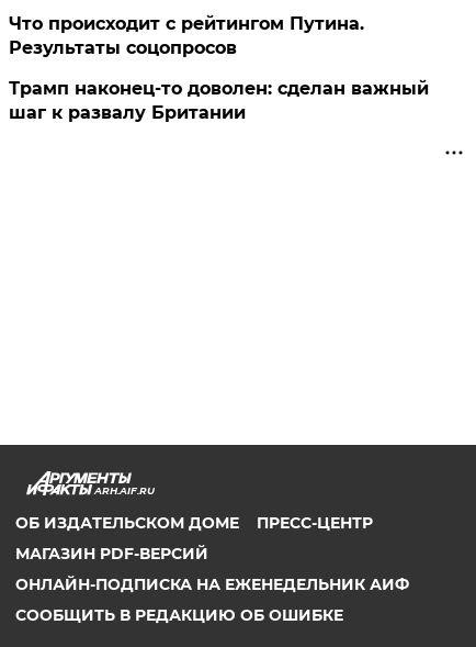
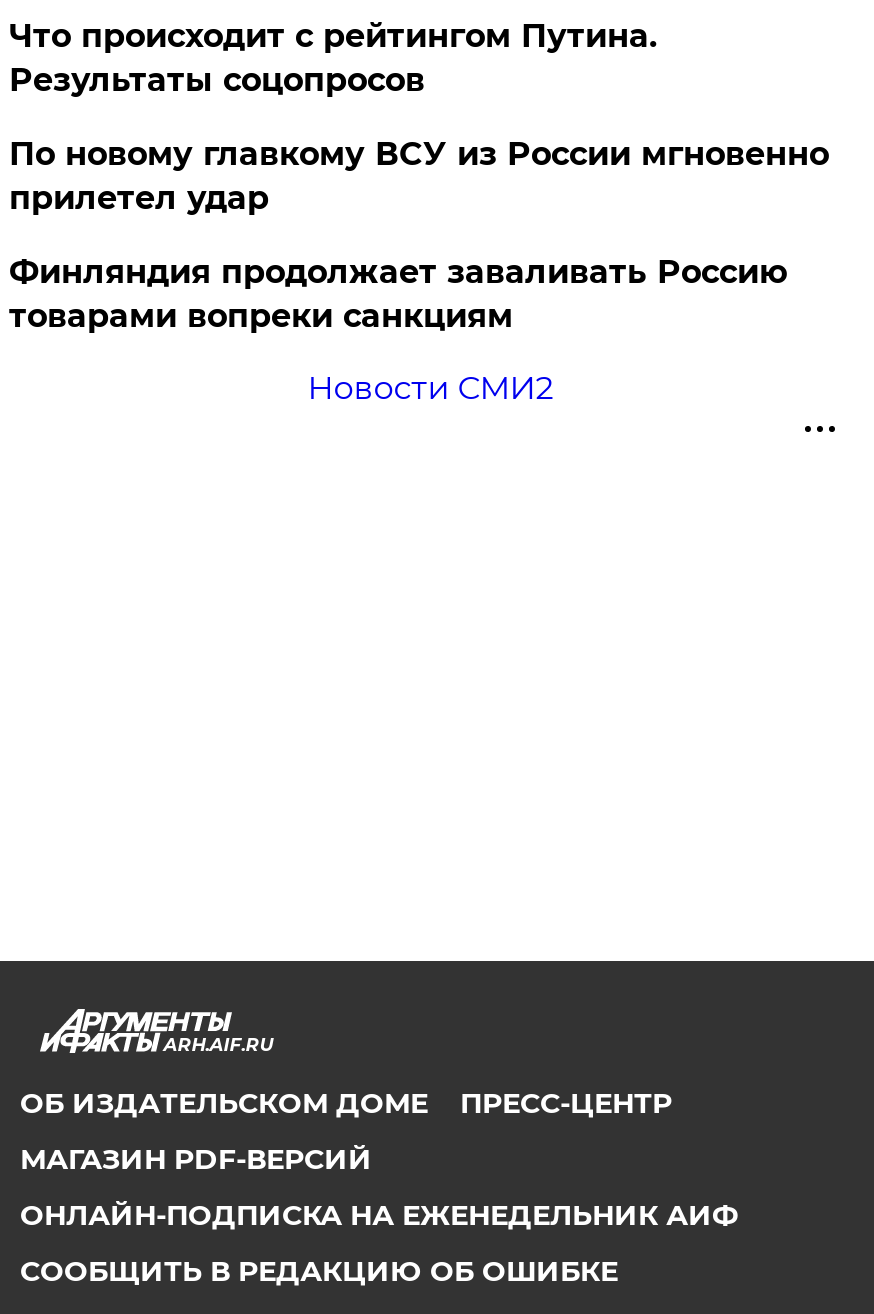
- Трамп наконец-то доволен: сделан важный
- шаг к развалу Британии
+ По новому главкому ВСУ из России мгновенно
+ прилетел удар
+ Финляндия продолжает заваливать Россию
+ товарами вопреки санкциям
+ Новости СМИ2
